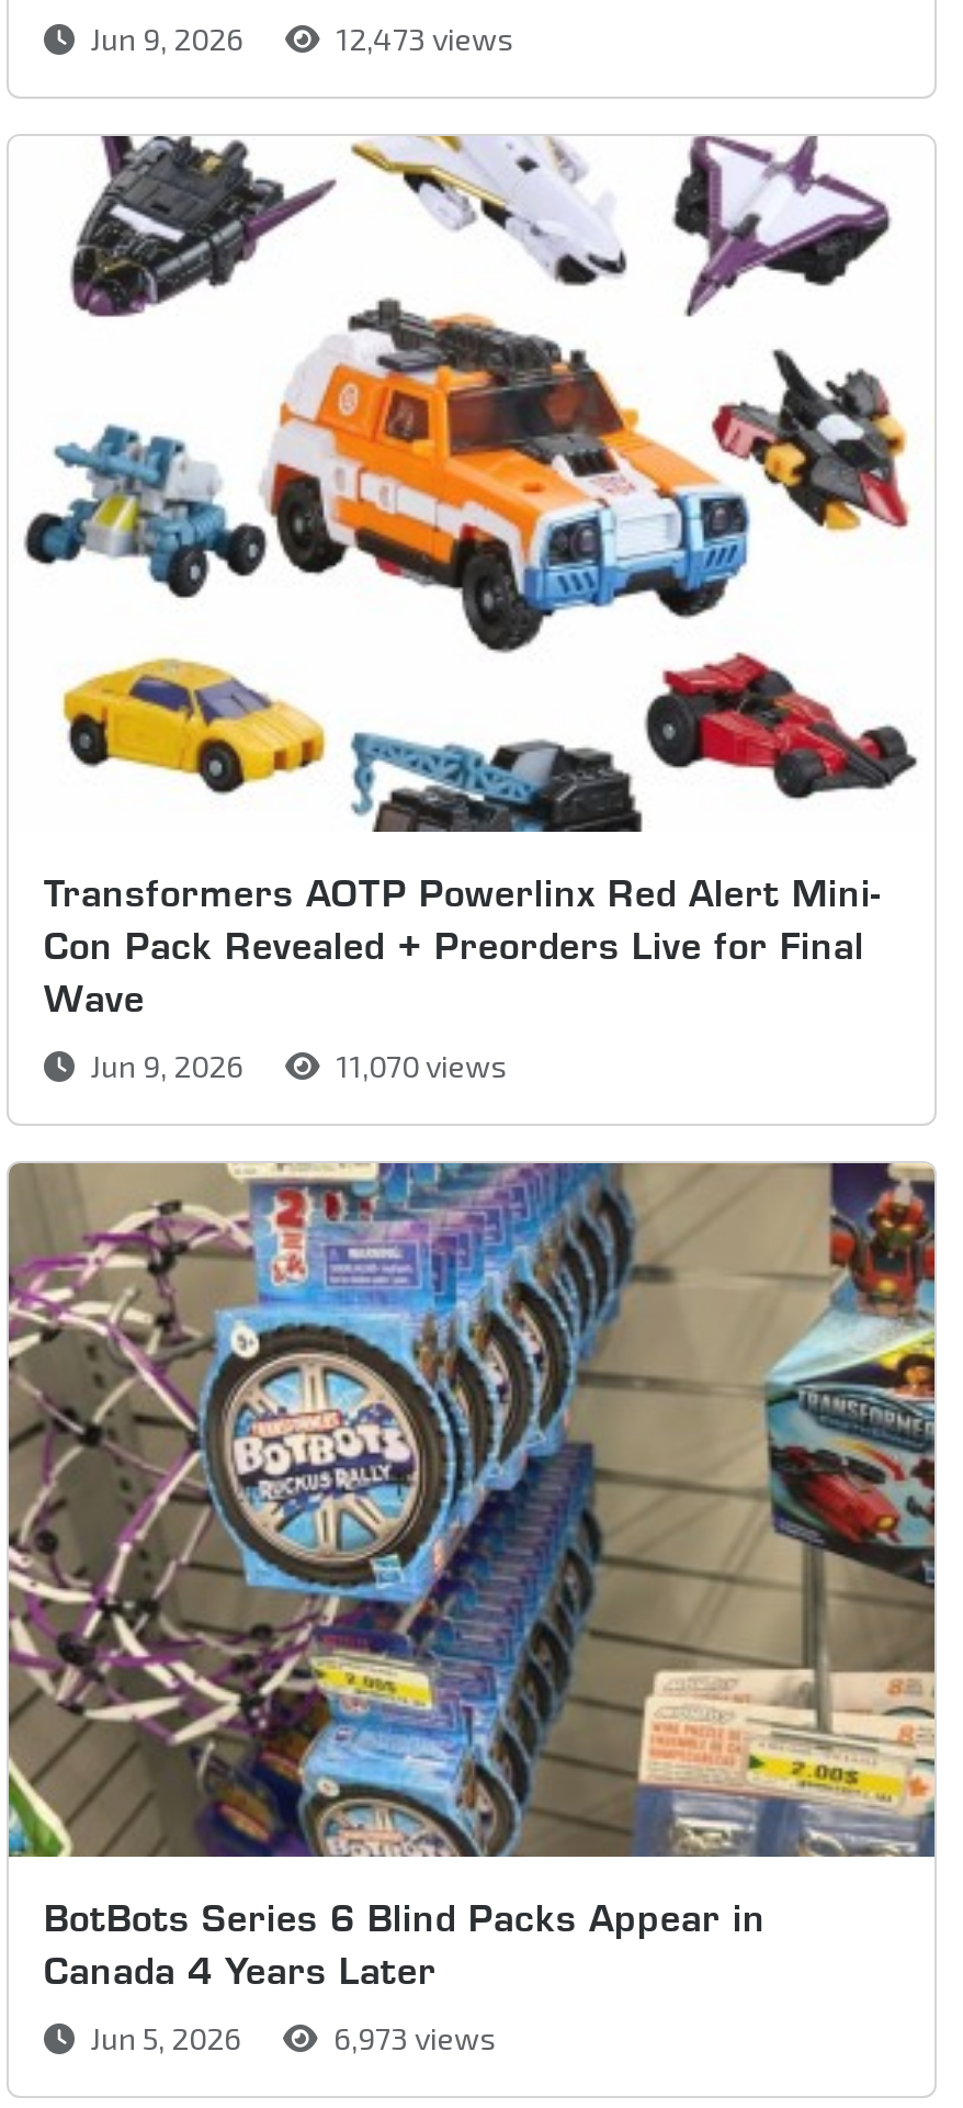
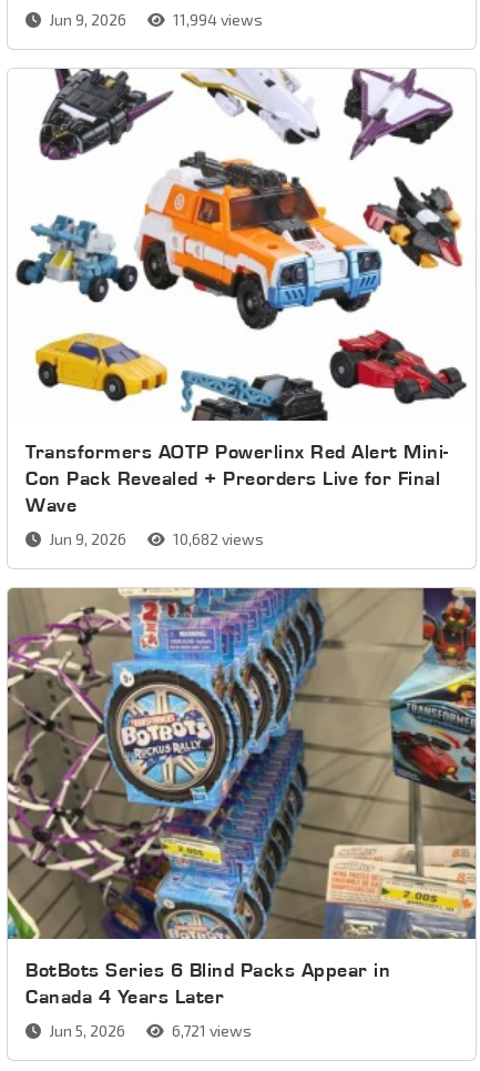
- 12,473 views
+ 11,994 views

- 11,070 views
+ 10,682 views

- 6,973 views
+ 6,721 views
